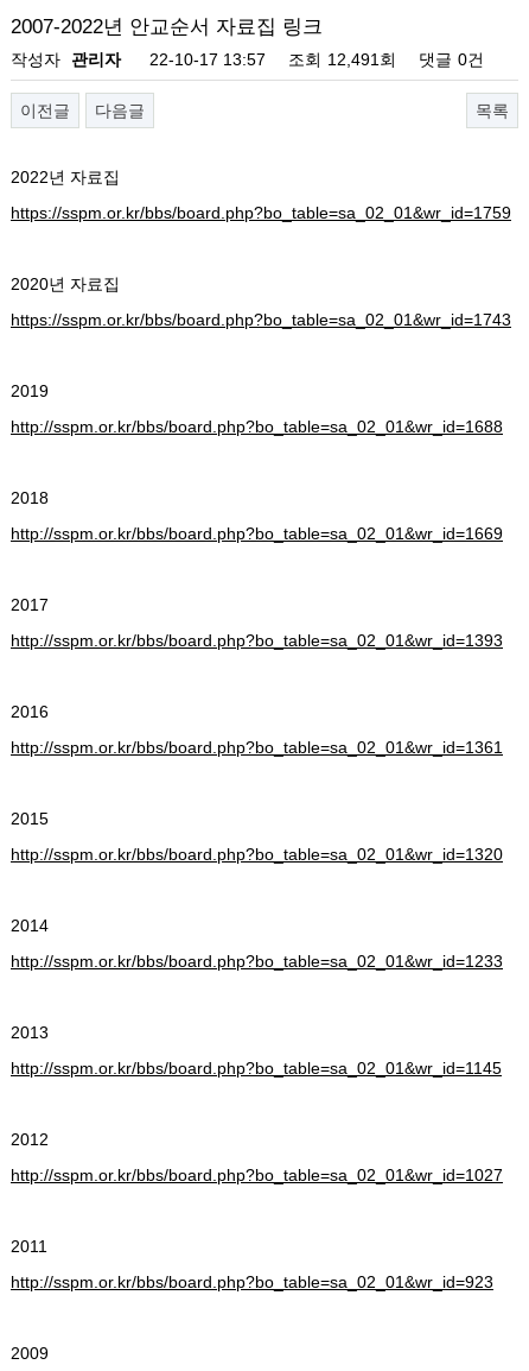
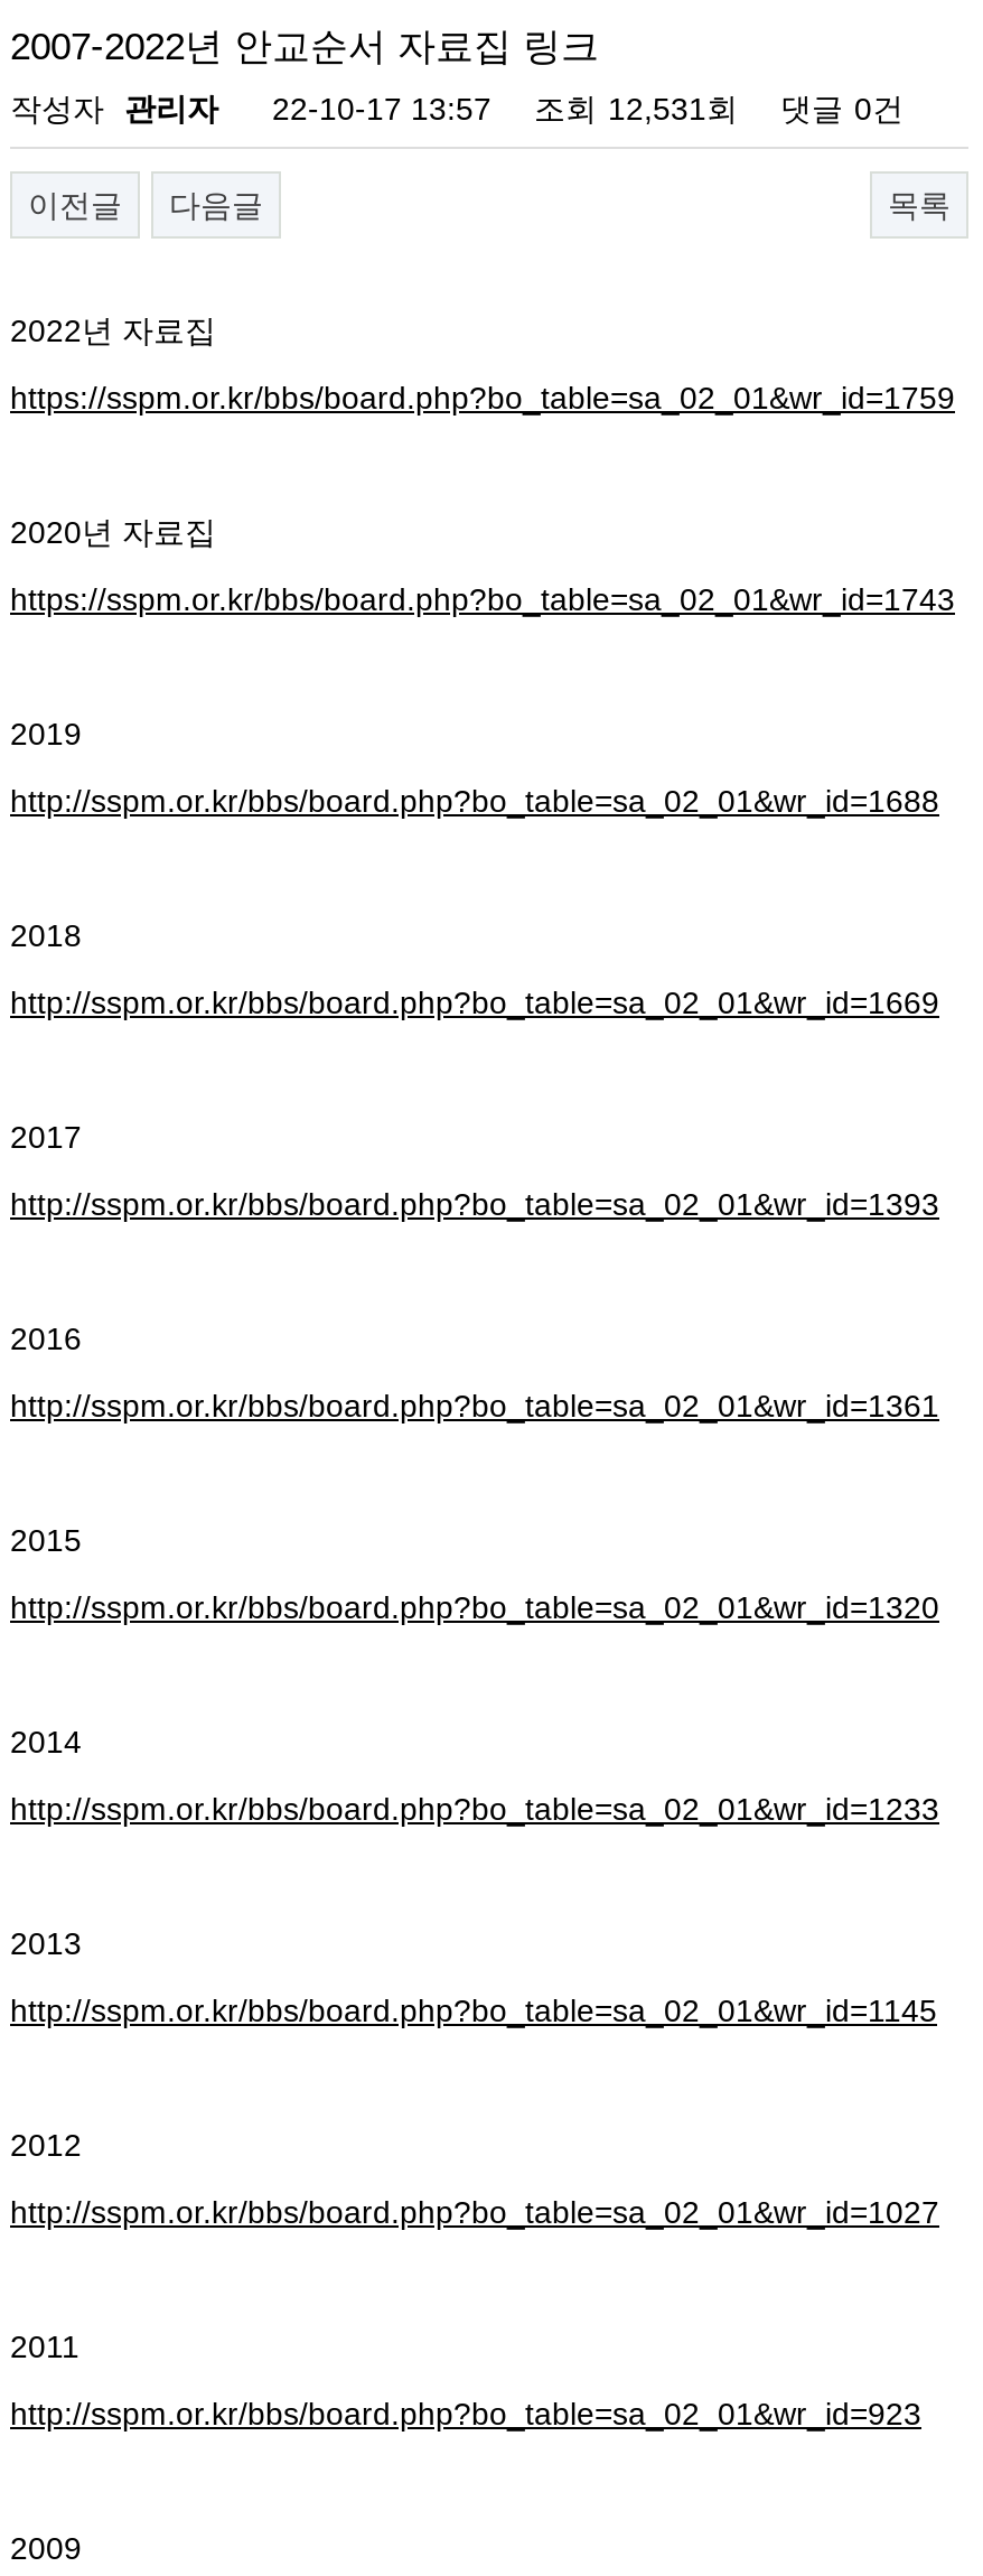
- 작성자 관리자 22-10-17 13:57 조회 12,491회 댓글 0건
+ 작성자 관리자 22-10-17 13:57 조회 12,531회 댓글 0건
